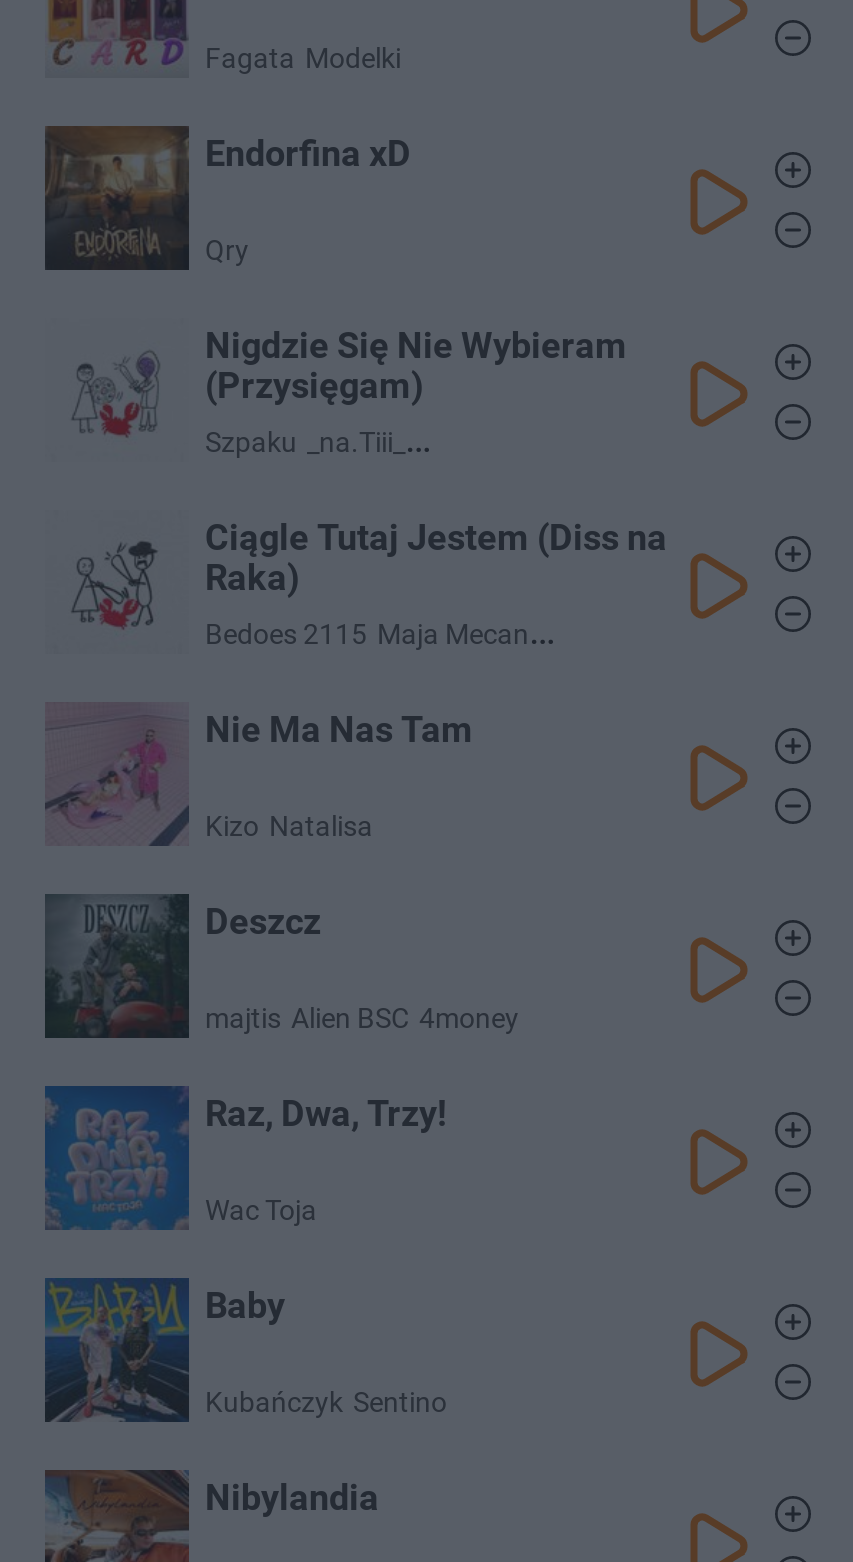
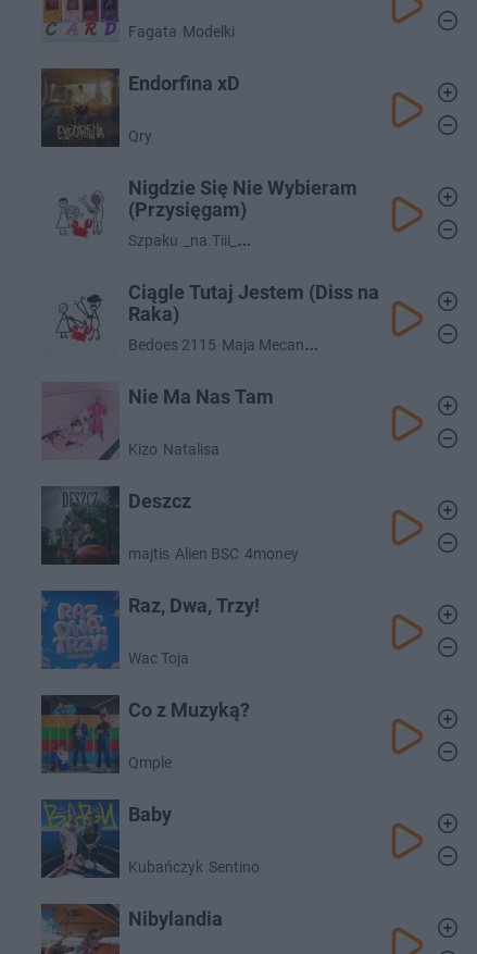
+ [image]
+ Co z Muzyką?
+ Qmple
